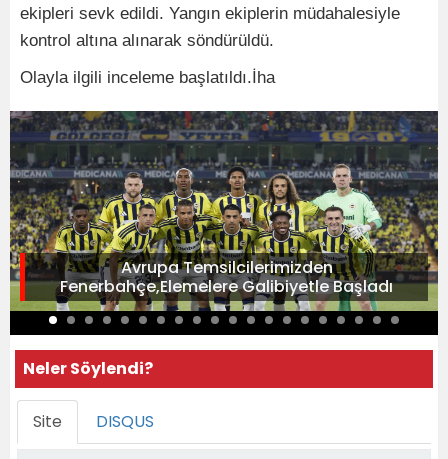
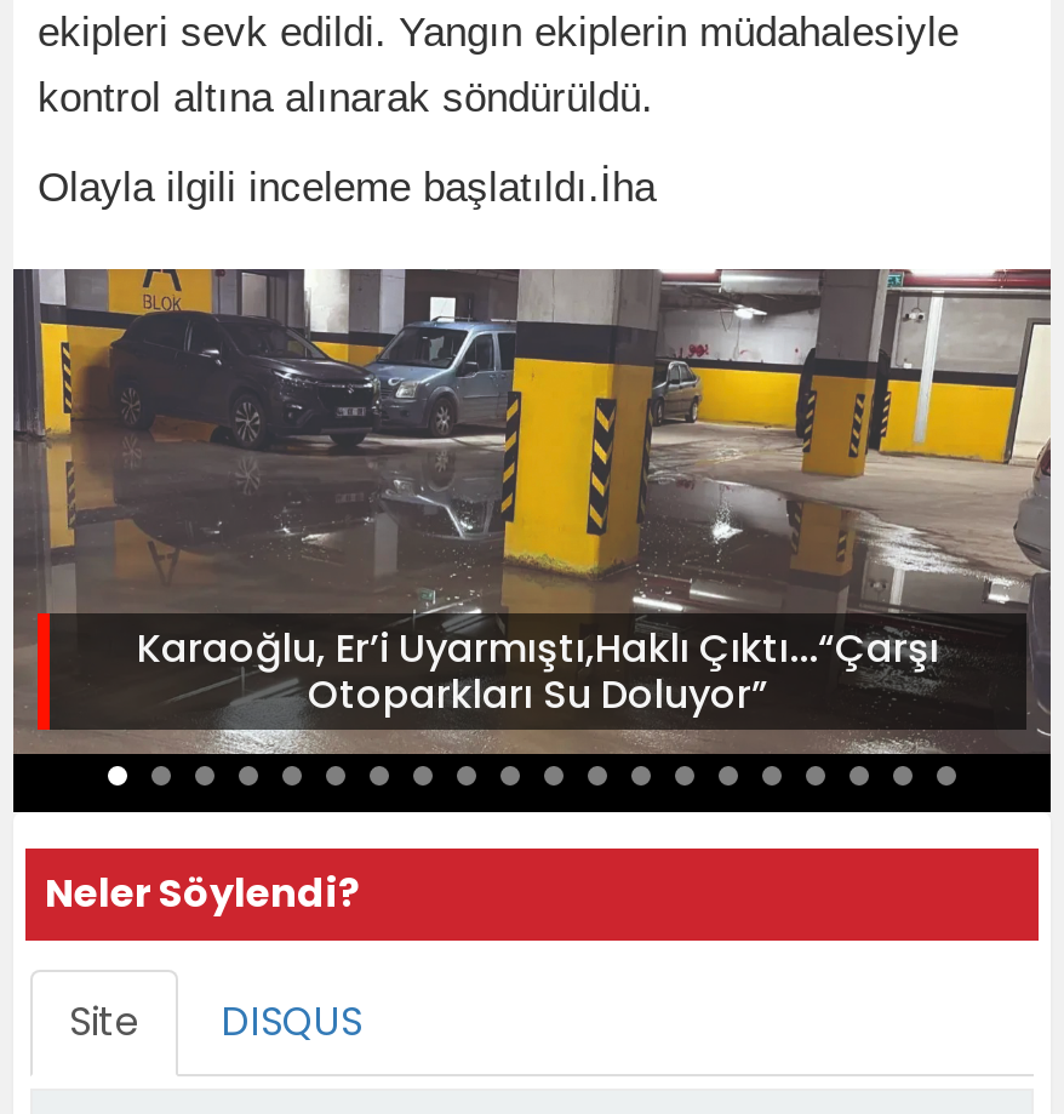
- [image]
- Avrupa Temsilcilerimizden
- Fenerbahçe,Elemelere Galibiyetle Başladı
+ [image]
+ Karaoğlu, Er’i Uyarmıştı,Haklı Çıktı...“Çarşı
+ Otoparkları Su Doluyor”
